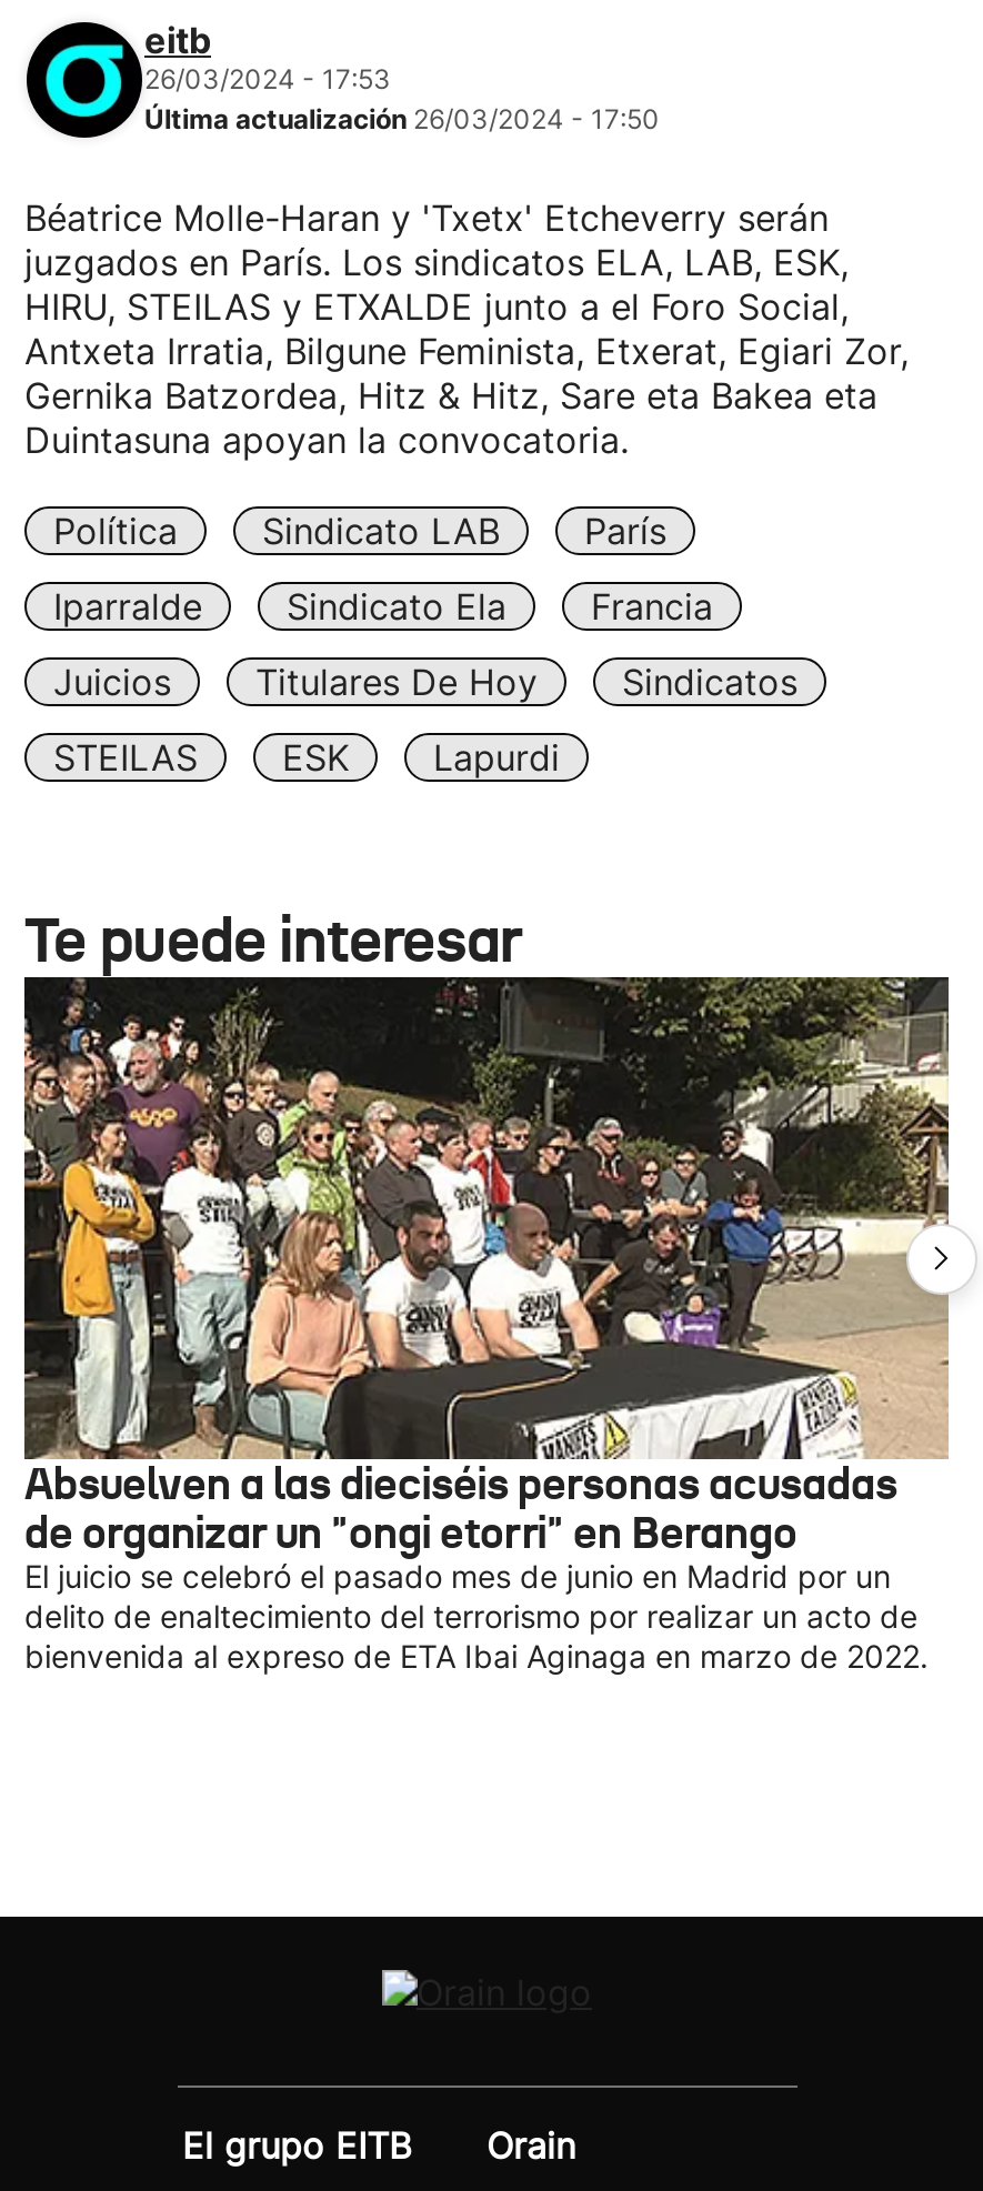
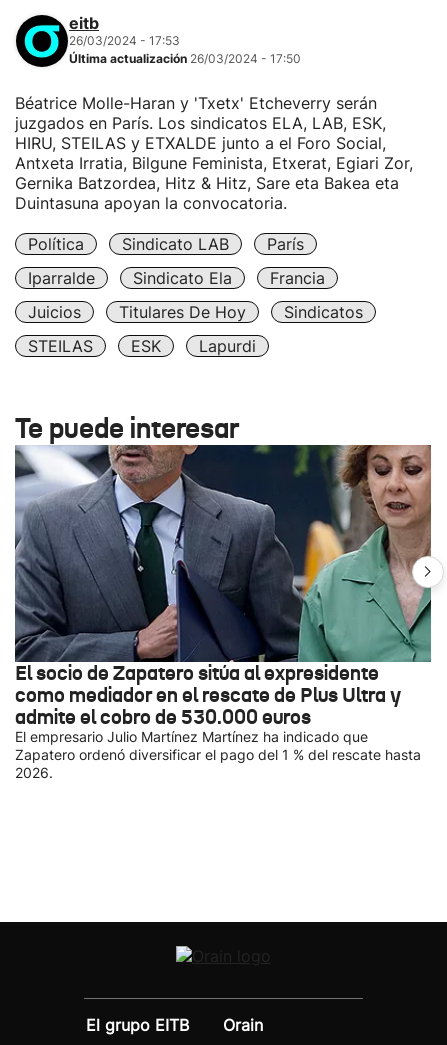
- [image]
- Absuelven a las dieciséis personas acusadas
- de organizar un "ongi etorri" en Berango
- El juicio se celebró el pasado mes de junio en Madrid por un
- delito de enaltecimiento del terrorismo por realizar un acto de
- bienvenida al expreso de ETA Ibai Aginaga en marzo de 2022.
+ [image]
+ El socio de Zapatero sitúa al expresidente
+ como mediador en el rescate de Plus Ultra y
+ admite el cobro de 530.000 euros
+ El empresario Julio Martínez Martínez ha indicado que
+ Zapatero ordenó diversificar el pago del 1 % del rescate hasta
+ 2026.
